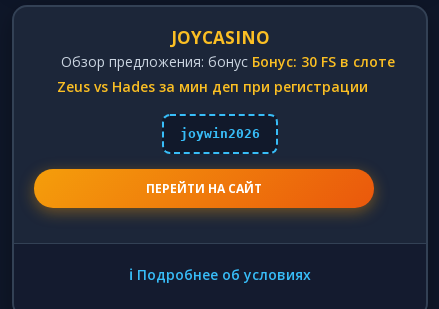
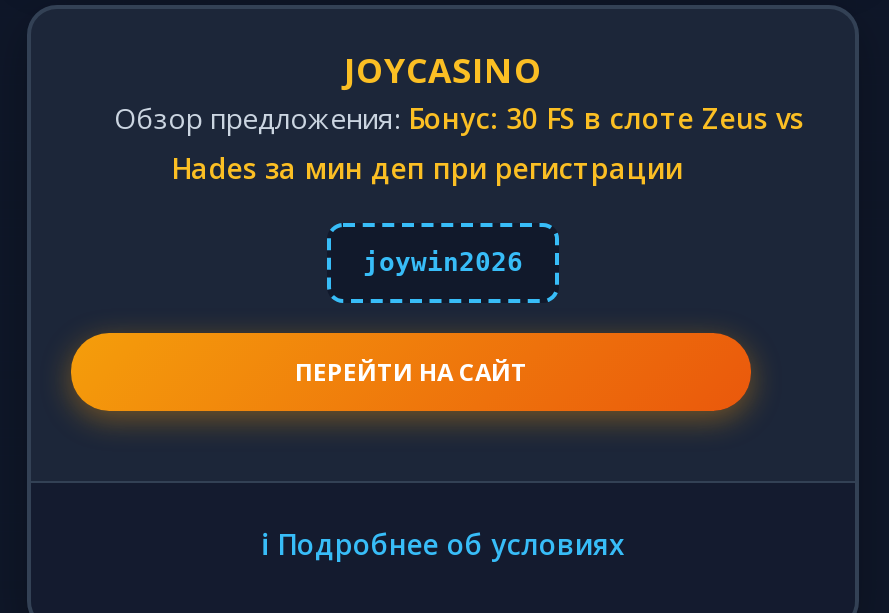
- Обзор предложения: бонус Бонус: 30 FS в слоте
- Zeus vs Hades за мин деп при регистрации
+ Обзор предложения: Бонус: 30 FS в слоте Zeus vs
+ Hades за мин деп при регистрации
